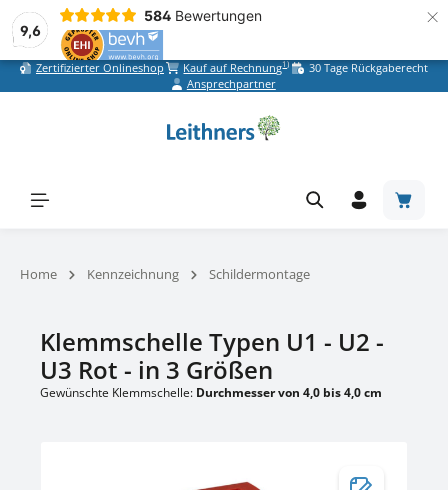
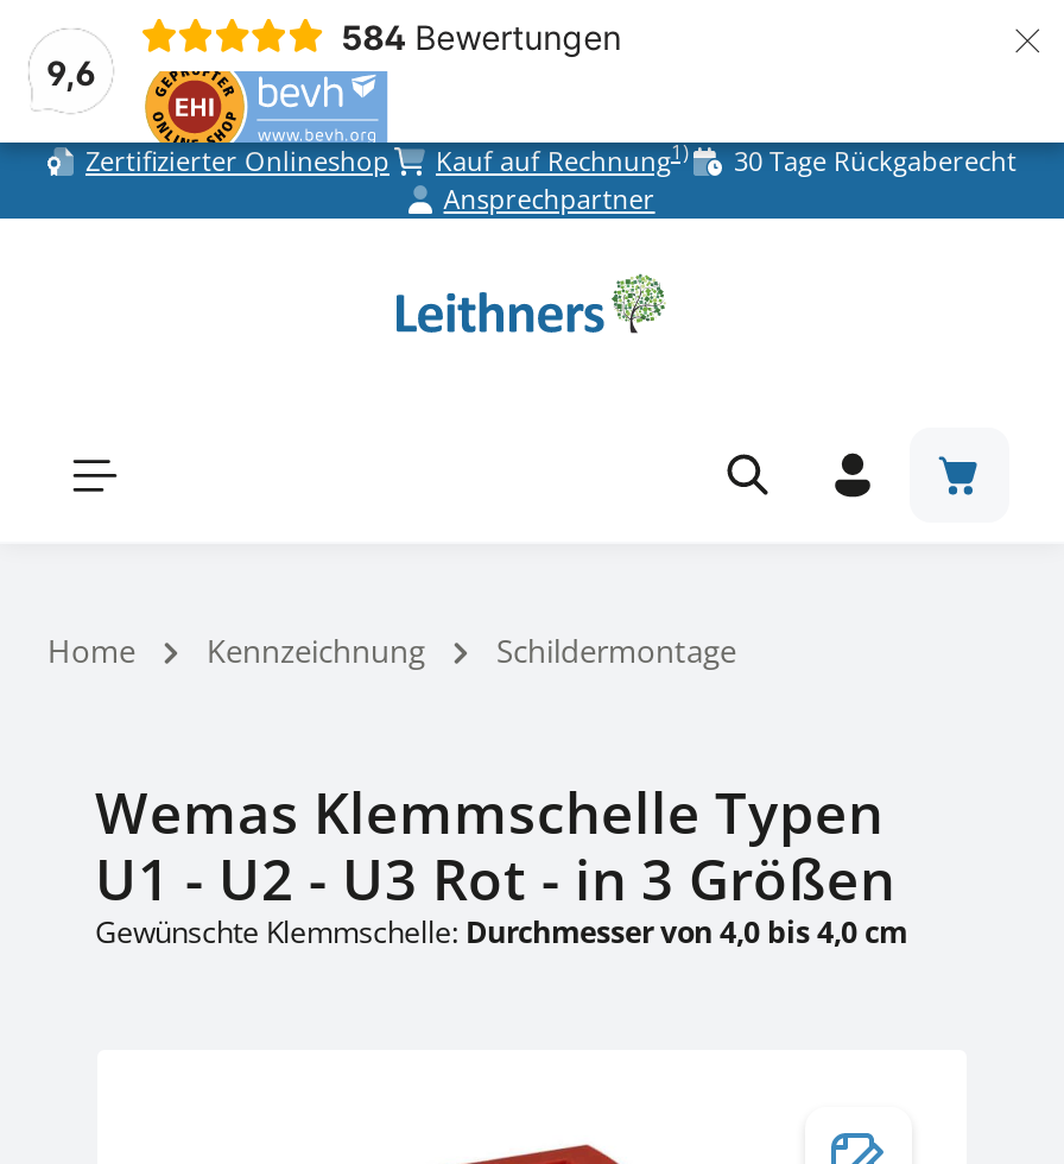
- Klemmschelle Typen U1 - U2 -
- U3 Rot - in 3 Größen
+ Wemas Klemmschelle Typen
+ U1 - U2 - U3 Rot - in 3 Größen
